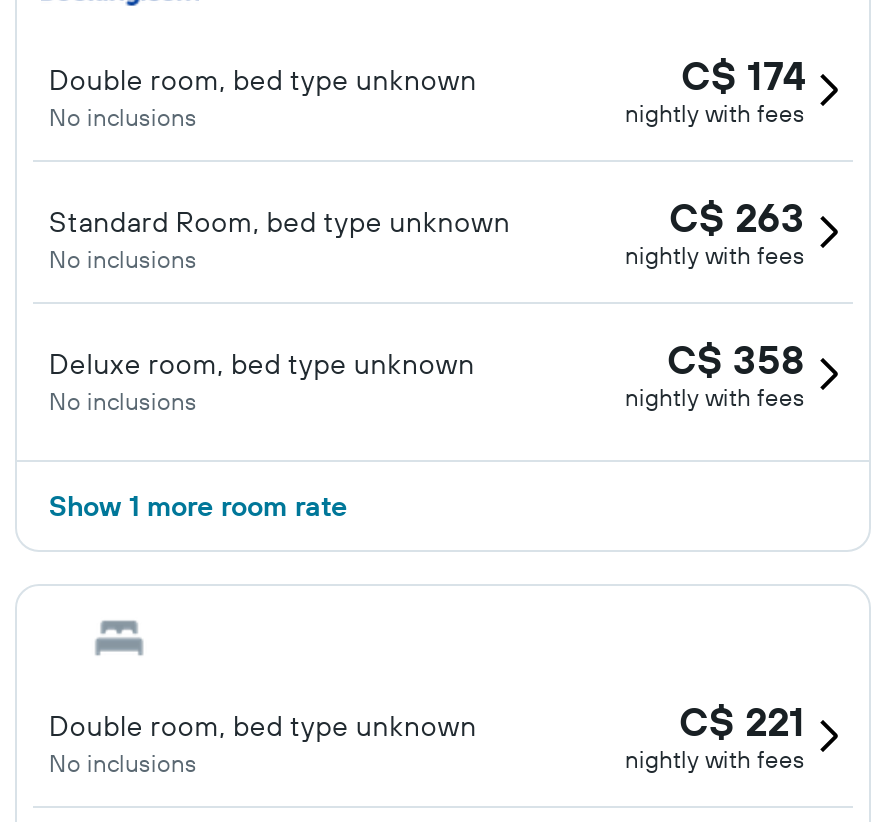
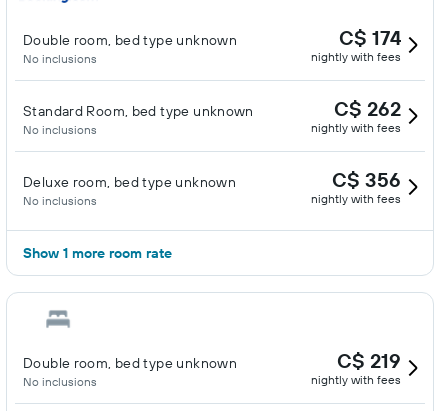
- C$ 263
+ C$ 262

- C$ 358
+ C$ 356

- C$ 221
+ C$ 219
